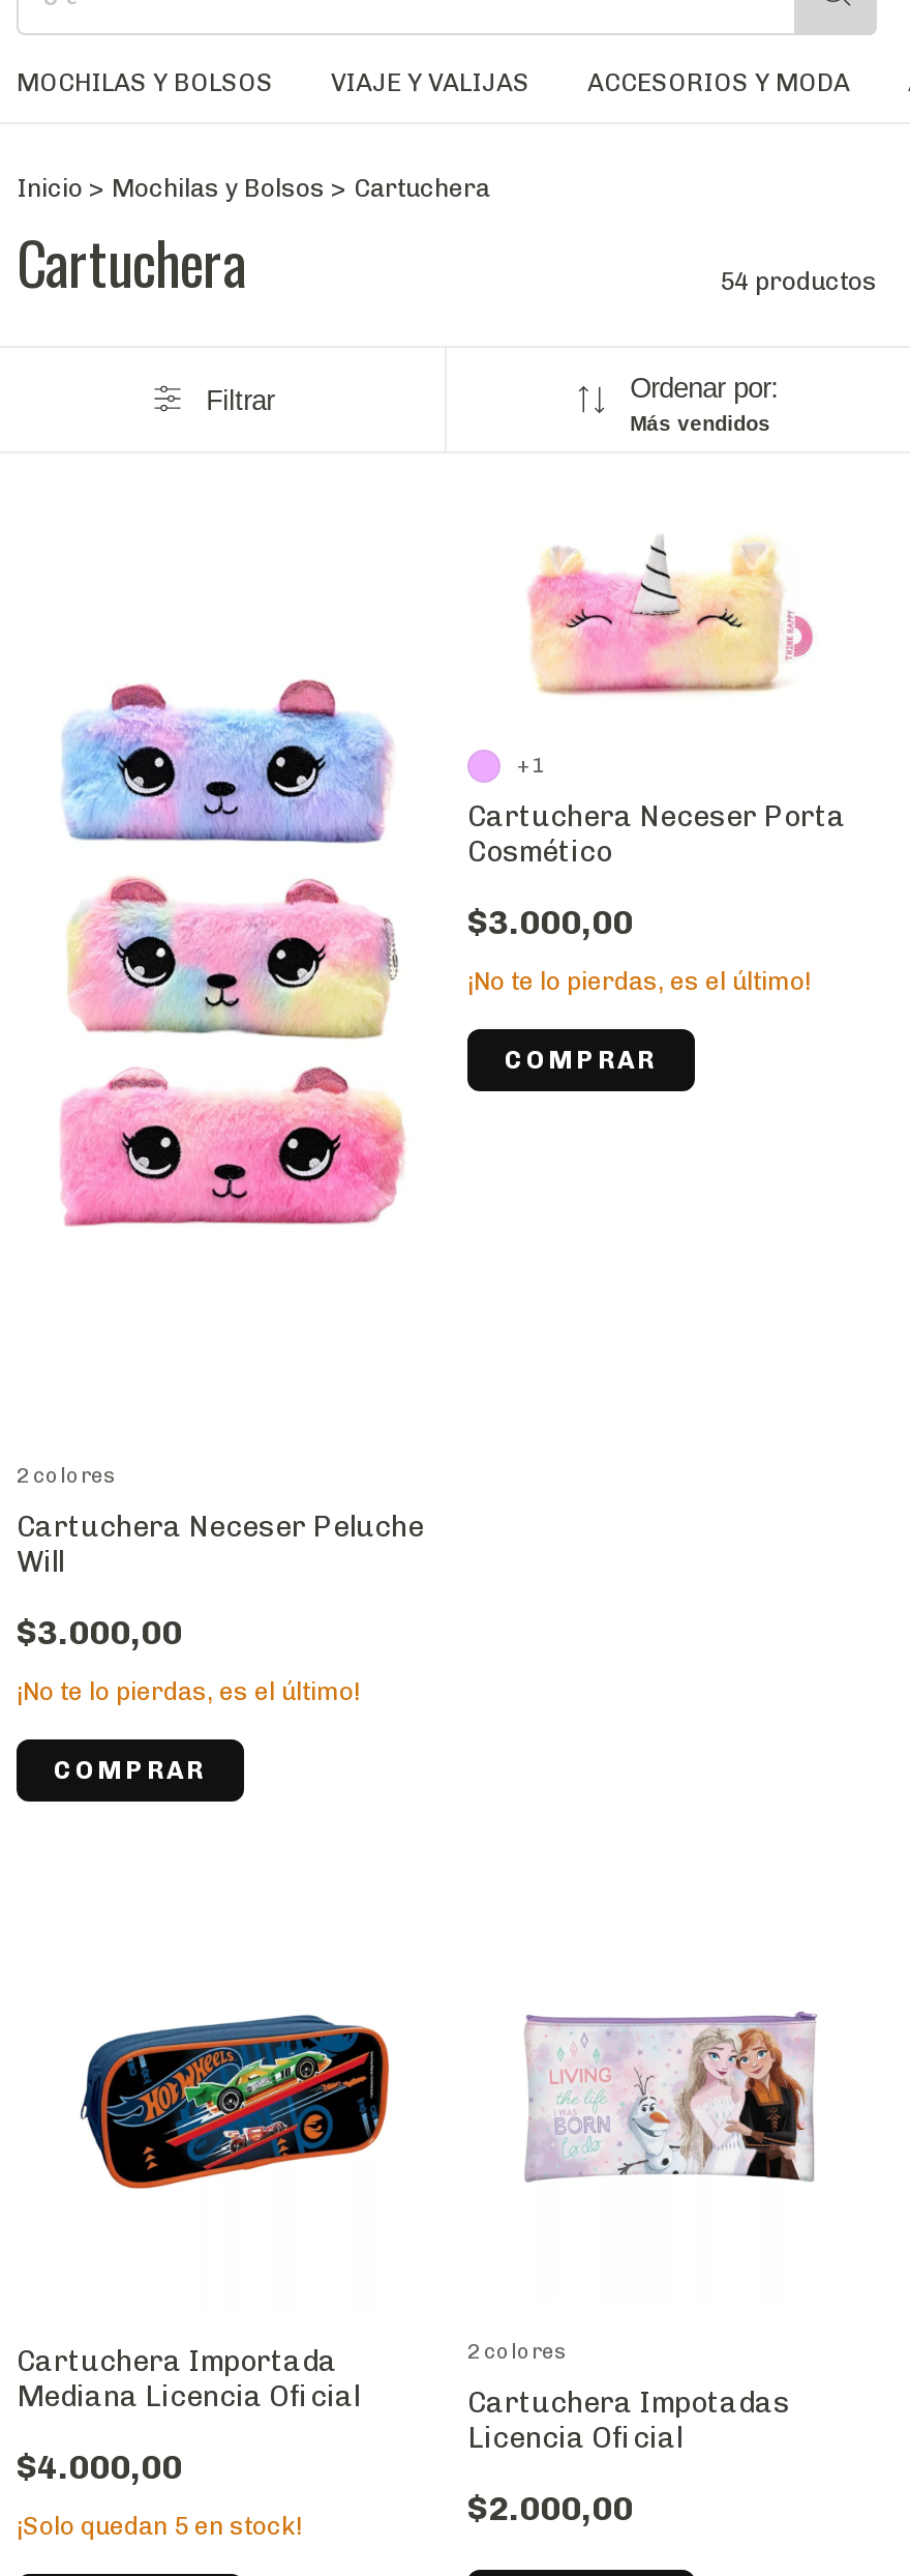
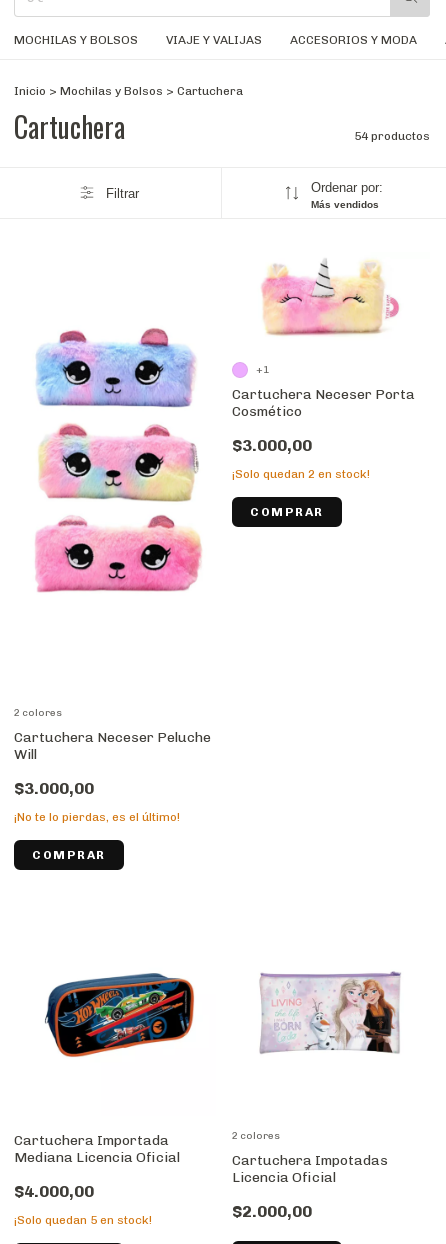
- ¡No te lo pierdas, es el último!
+ ¡Solo quedan 2 en stock!
